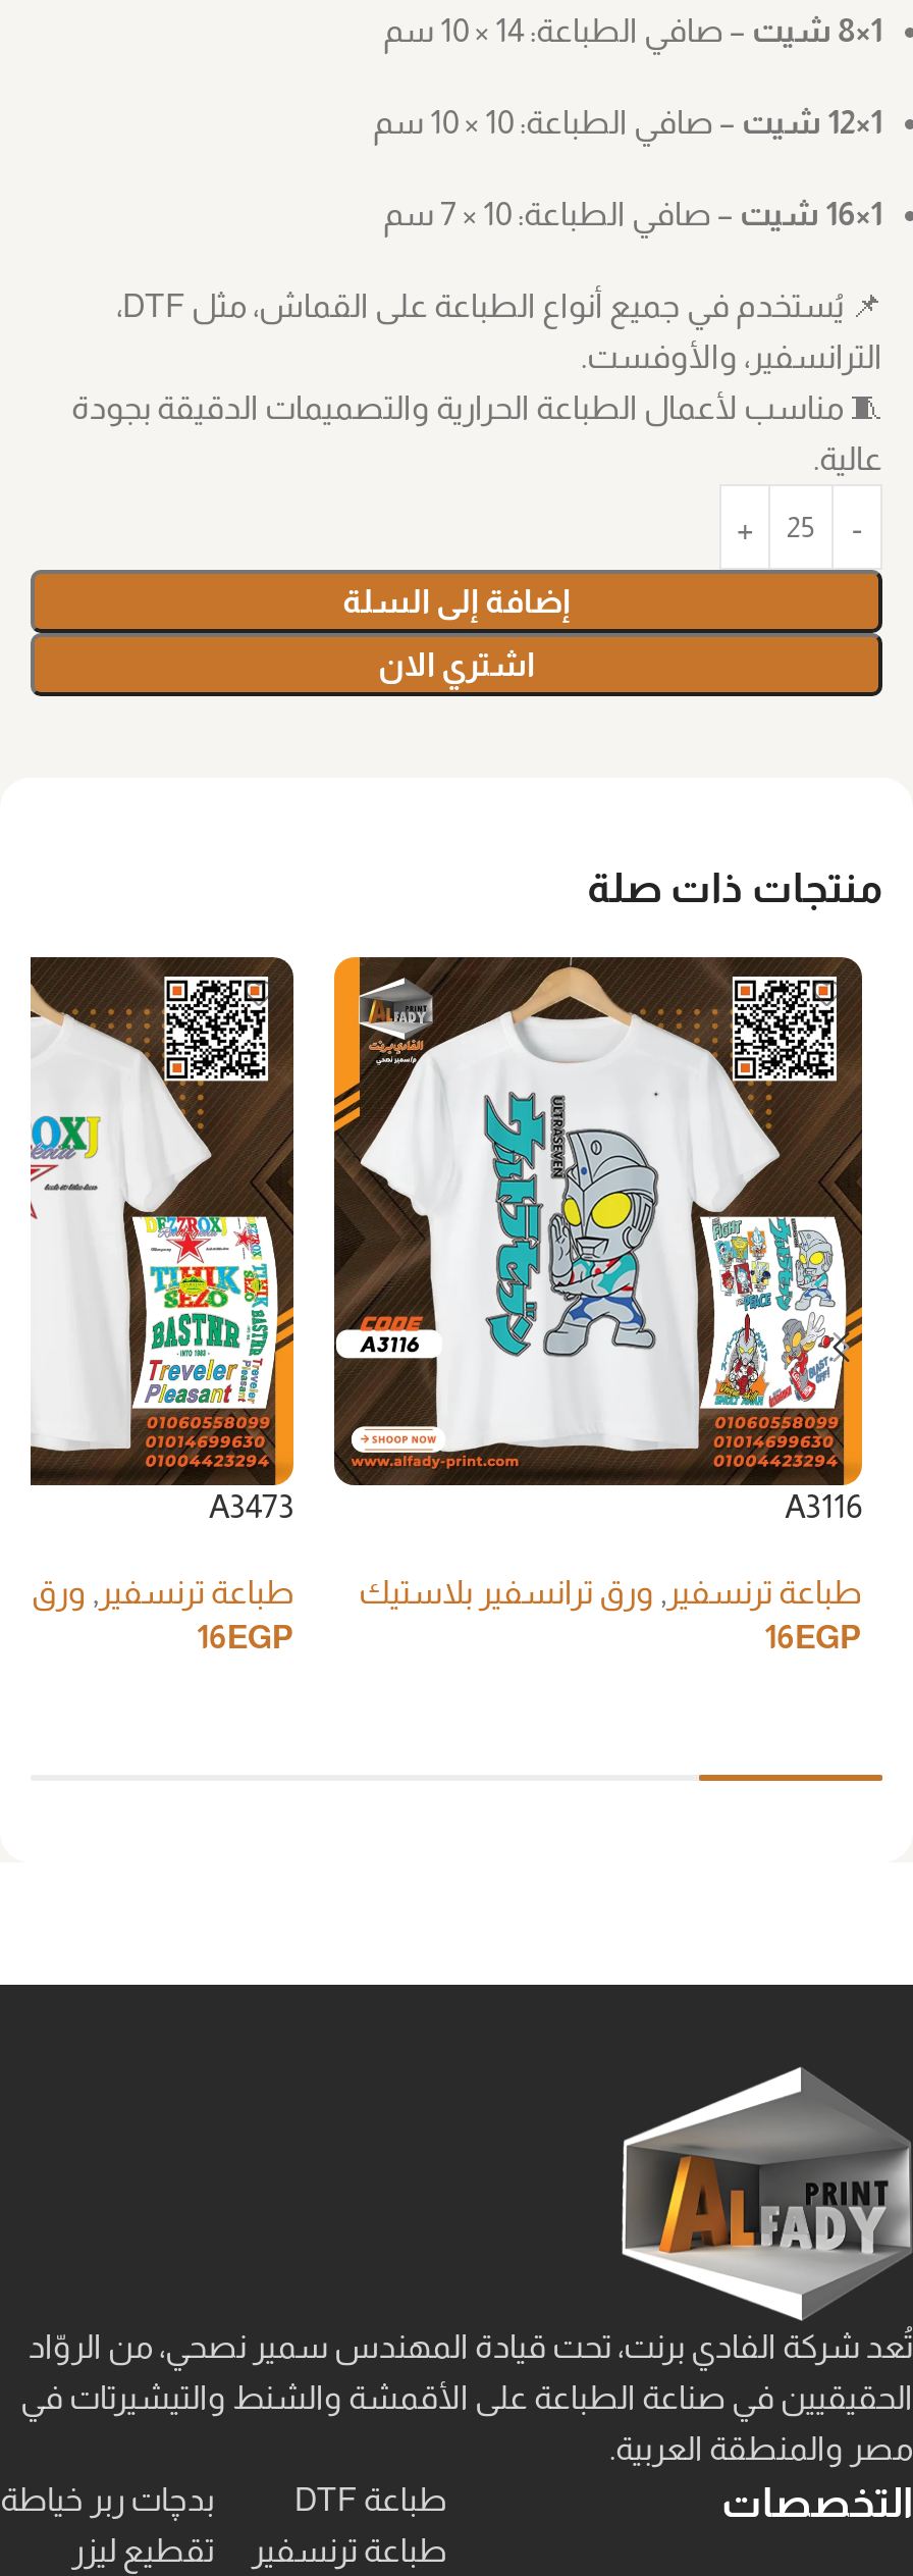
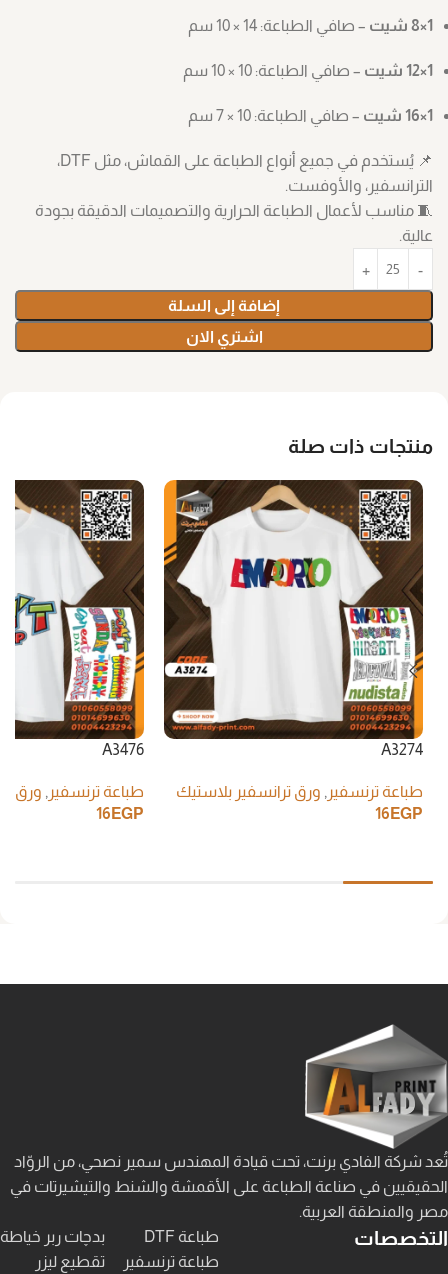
- [image]
+ [image]

- [image]
+ [image]

- [image]
- A3473
+ [image]
+ A3476

- [image]
- A3116
+ [image]
+ A3274
